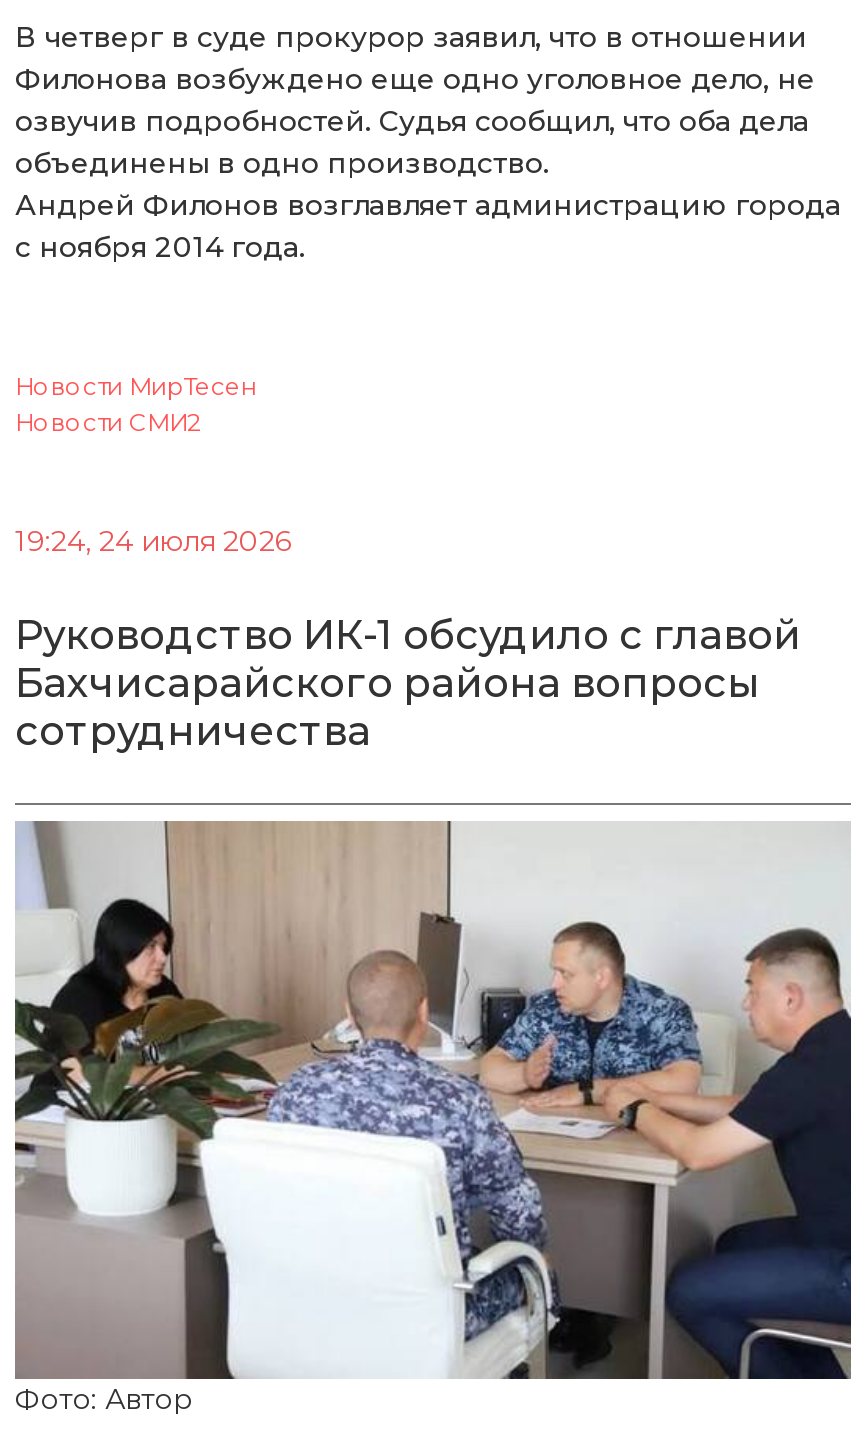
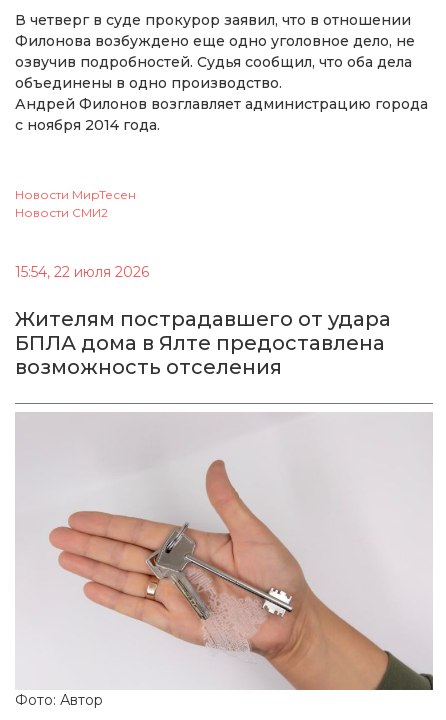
- 19:24, 24 июля 2026
+ 15:54, 22 июля 2026

- Руководство ИК-1 обсудило с главой
- Бахчисарайского района вопросы
- сотрудничества
+ Жителям пострадавшего от удара
+ БПЛА дома в Ялте предоставлена
+ возможность отселения

- [image]
+ [image]
